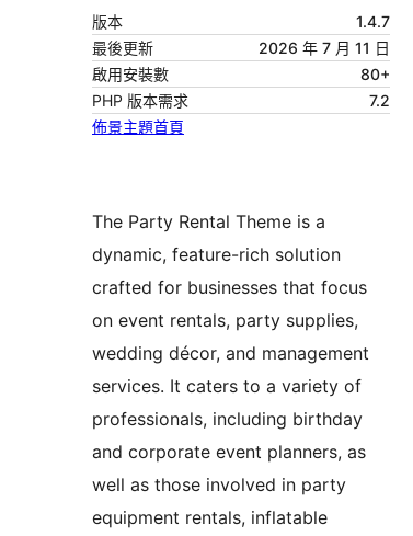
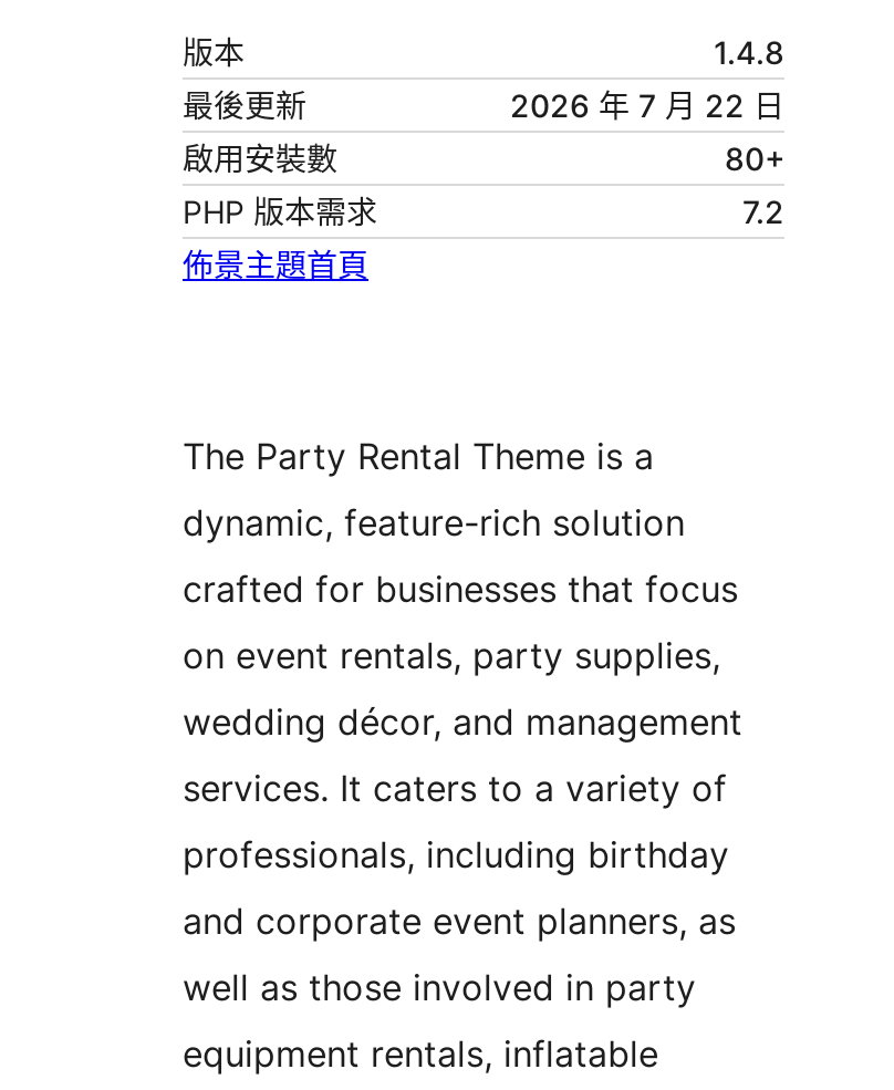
- 1.4.7
+ 1.4.8

- 2026 年 7 月 11 日
+ 2026 年 7 月 22 日
